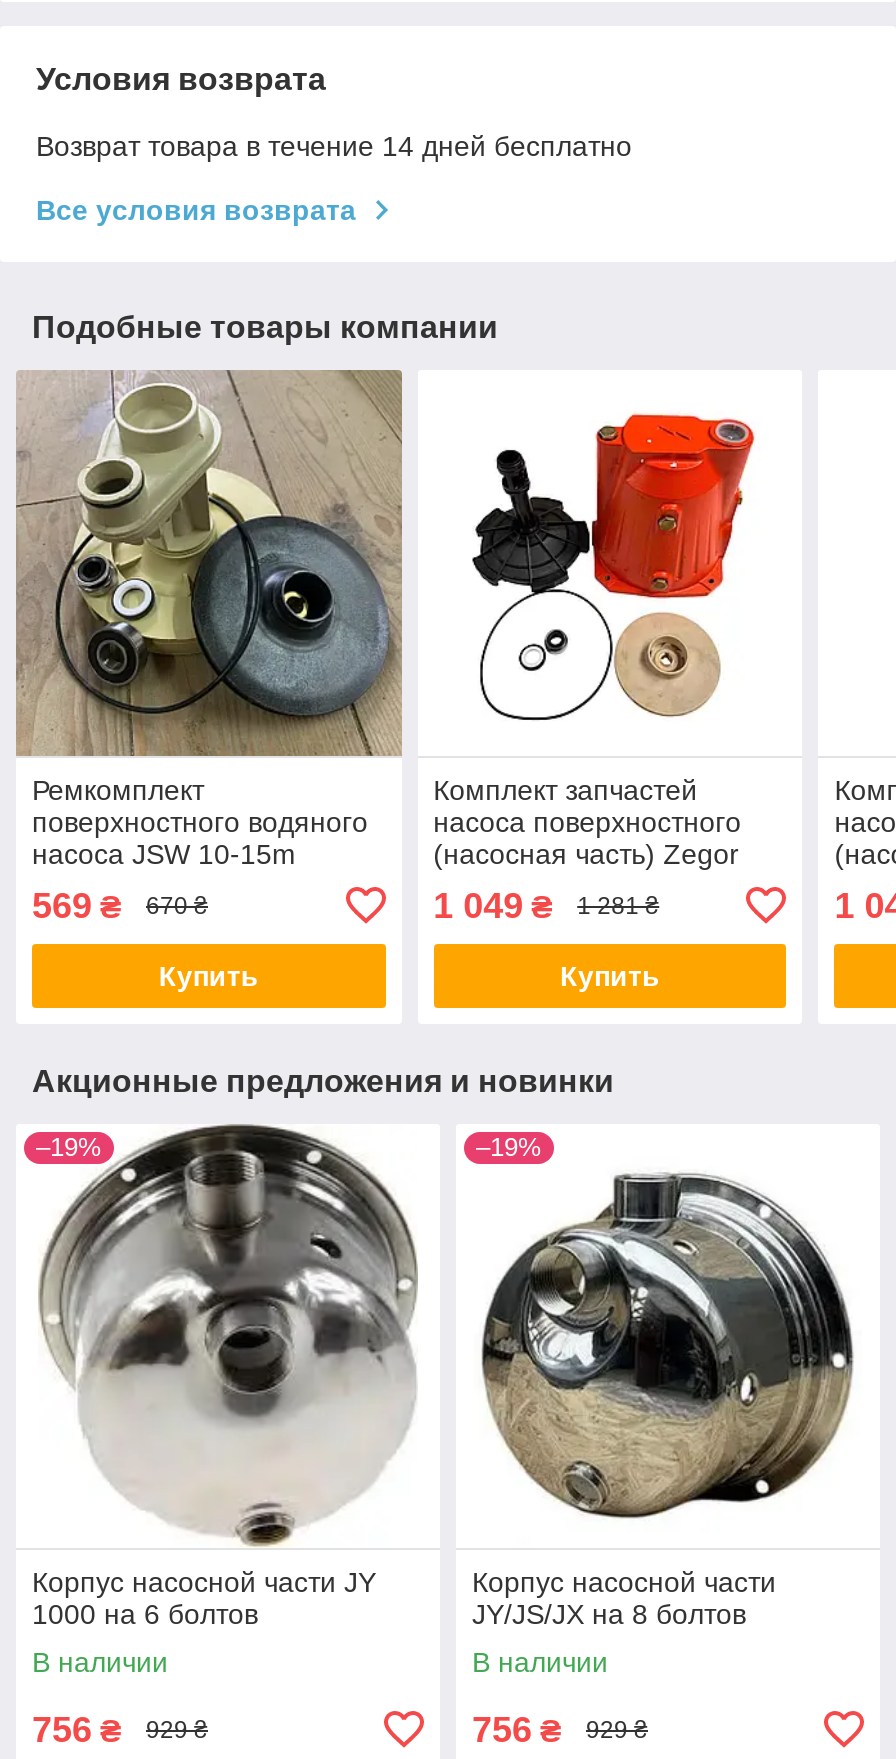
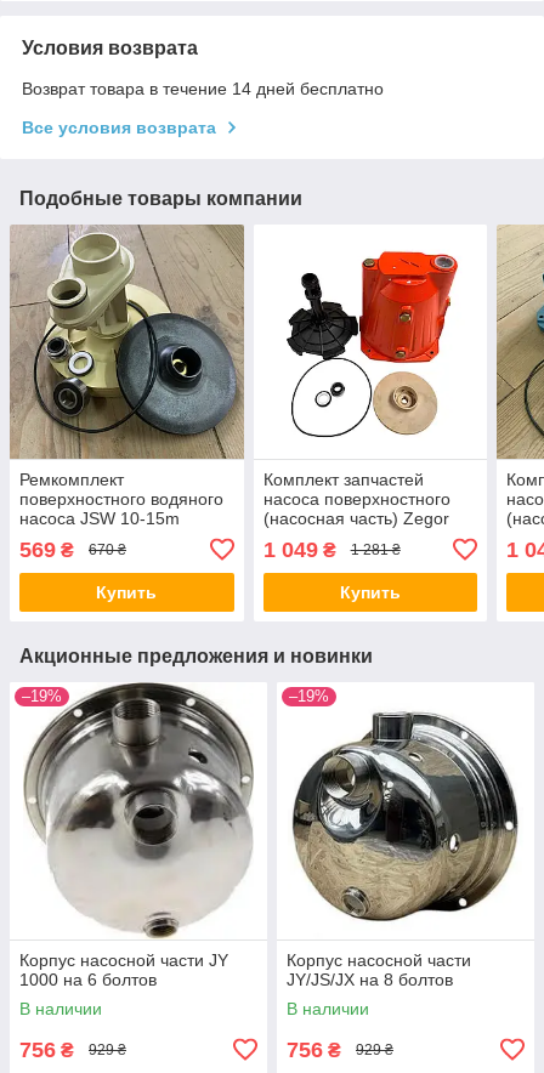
+ [image]
